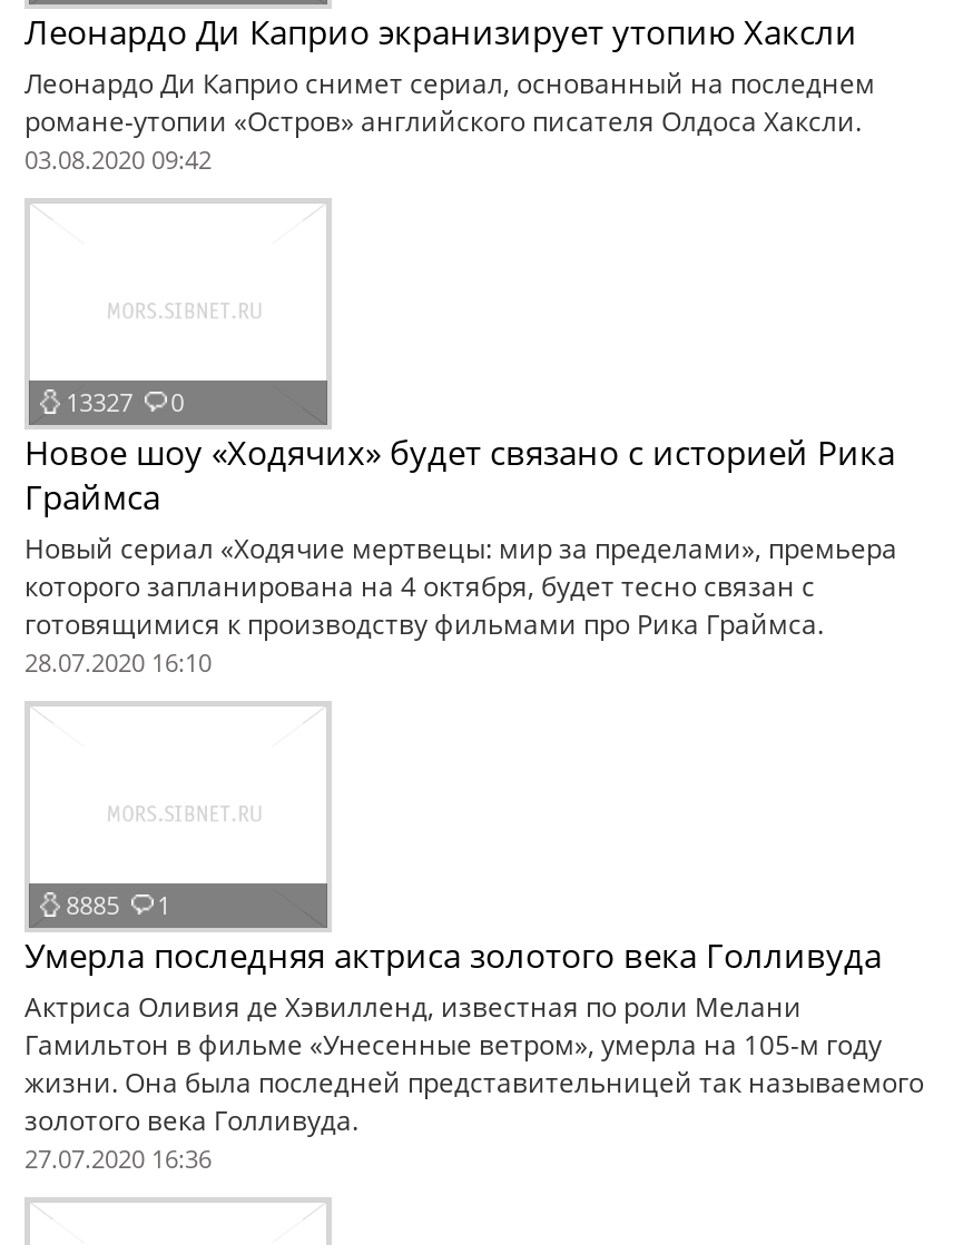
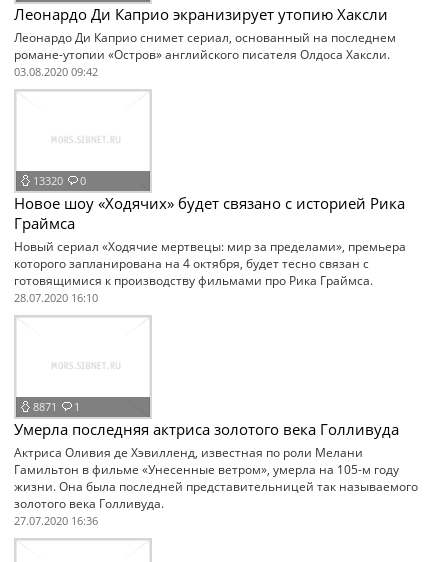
- 13327 0
+ 13320 0

- 8885 1
+ 8871 1
